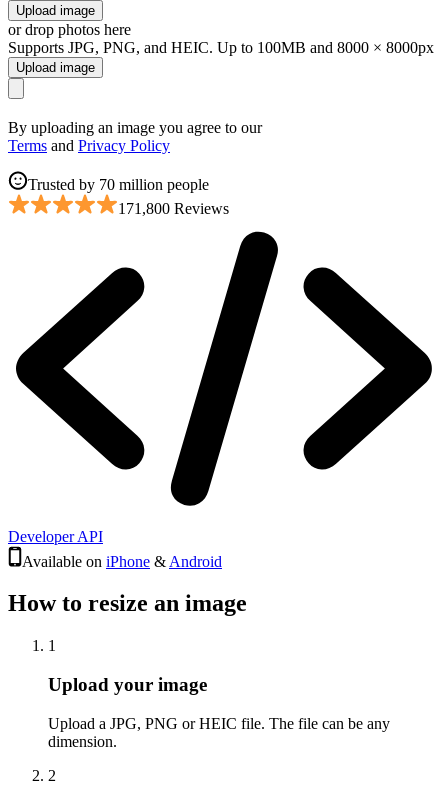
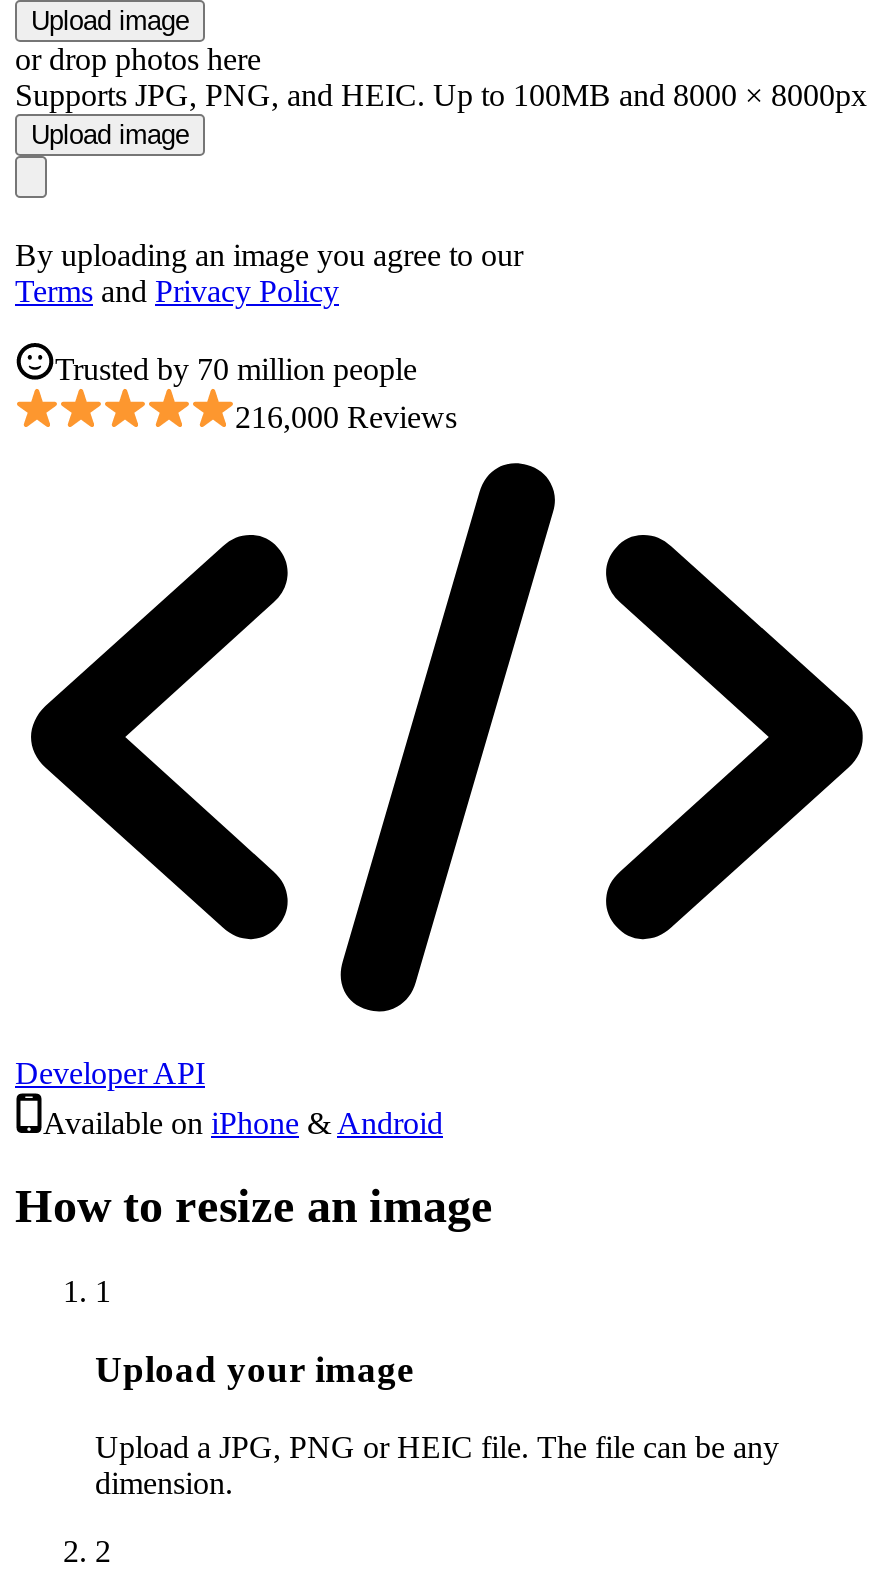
- 171,800 Reviews
+ 216,000 Reviews
